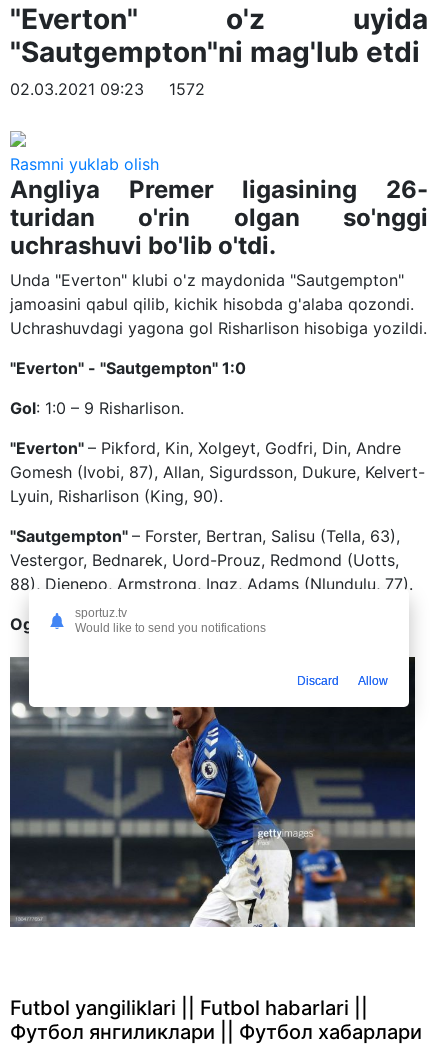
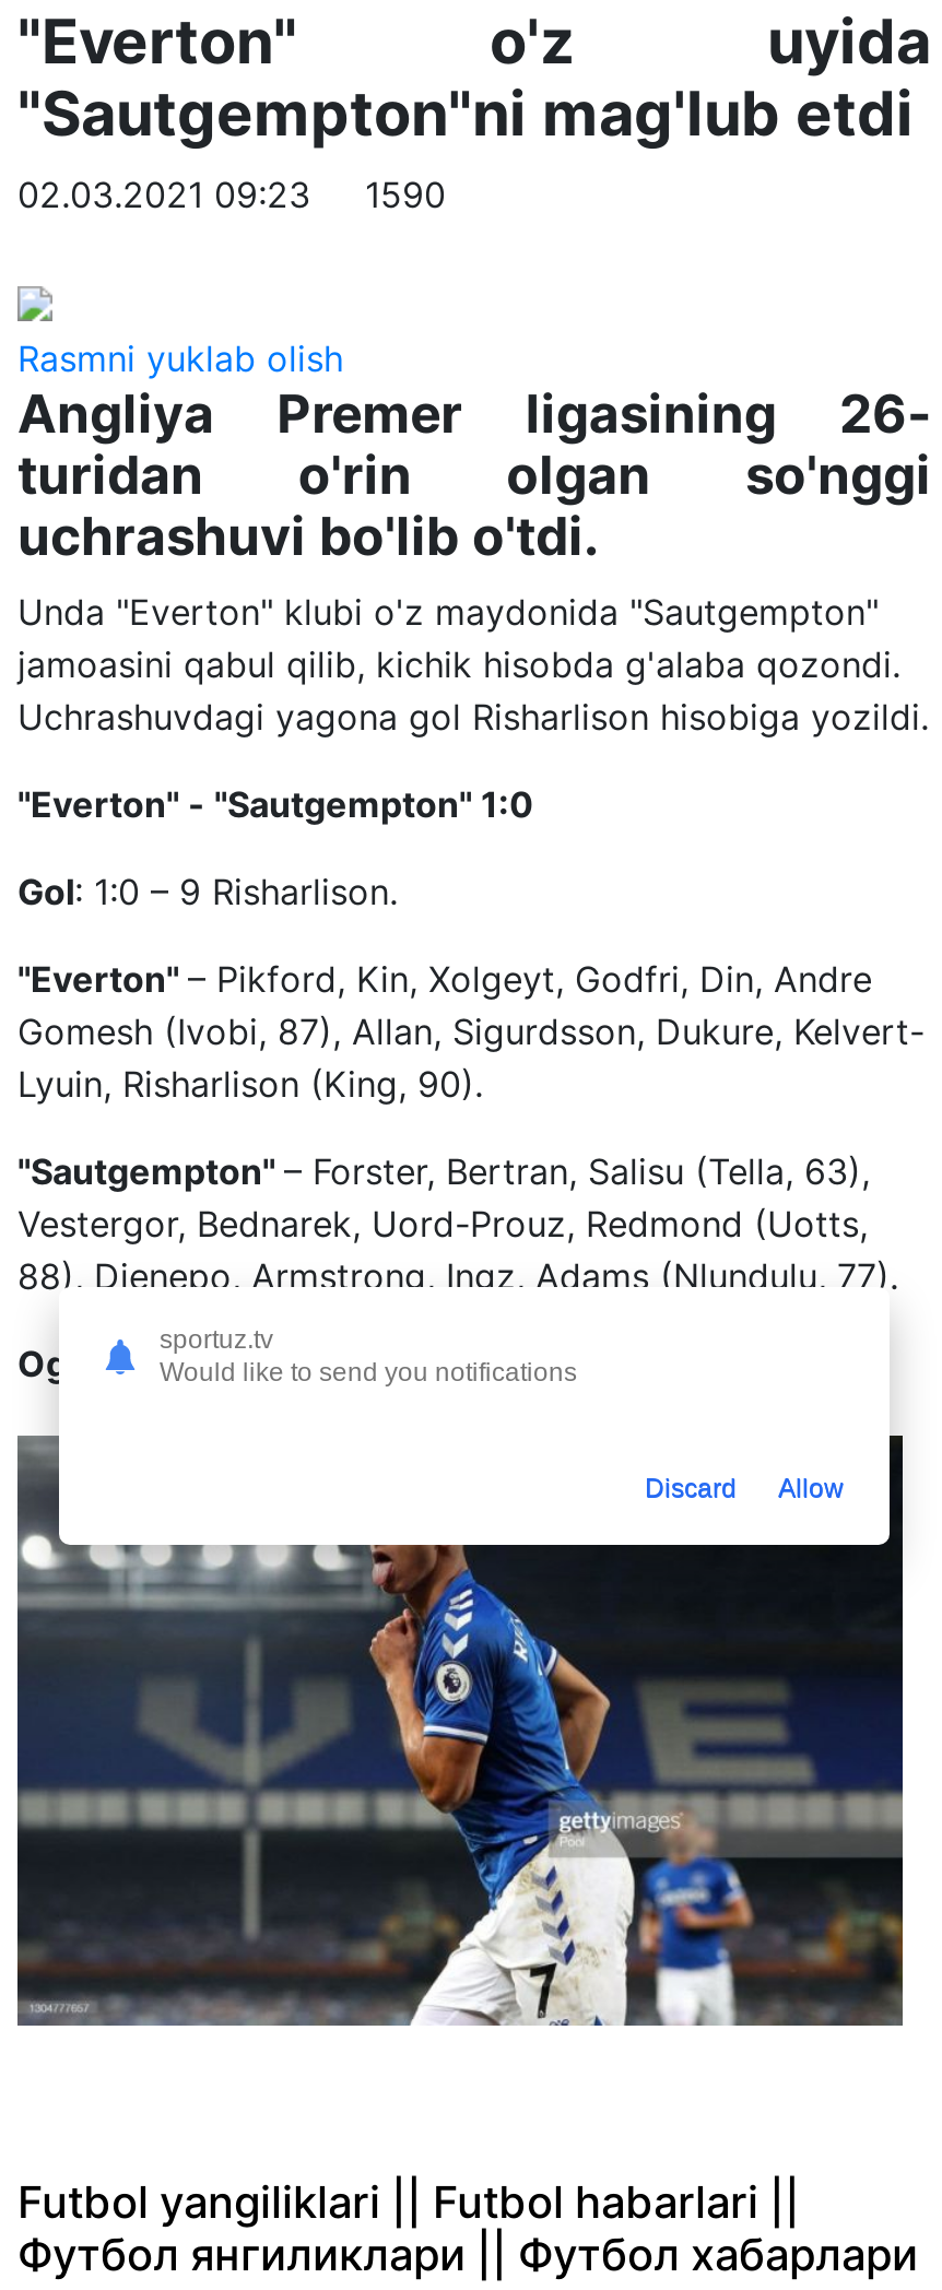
- 02.03.2021 09:23 1572
+ 02.03.2021 09:23 1590
